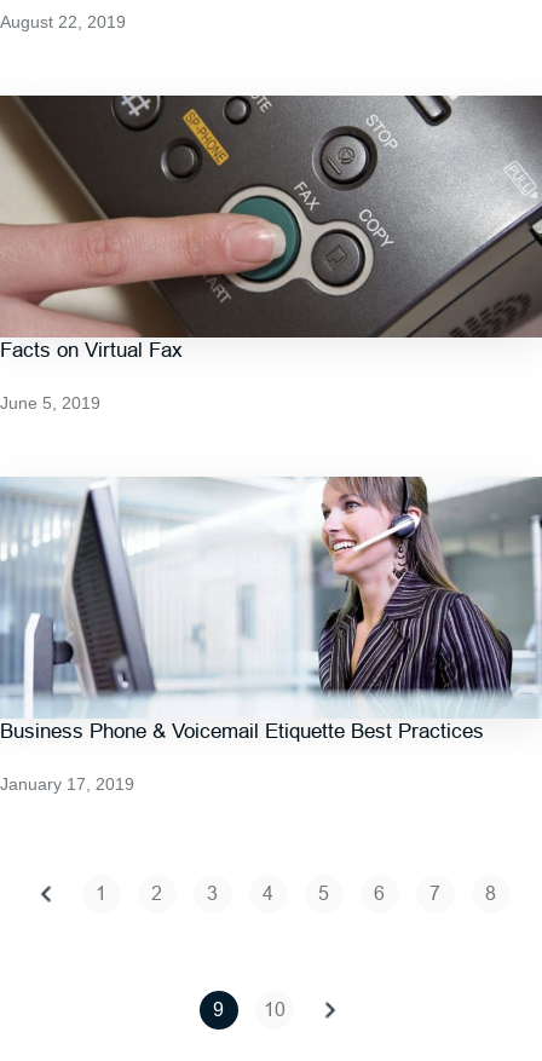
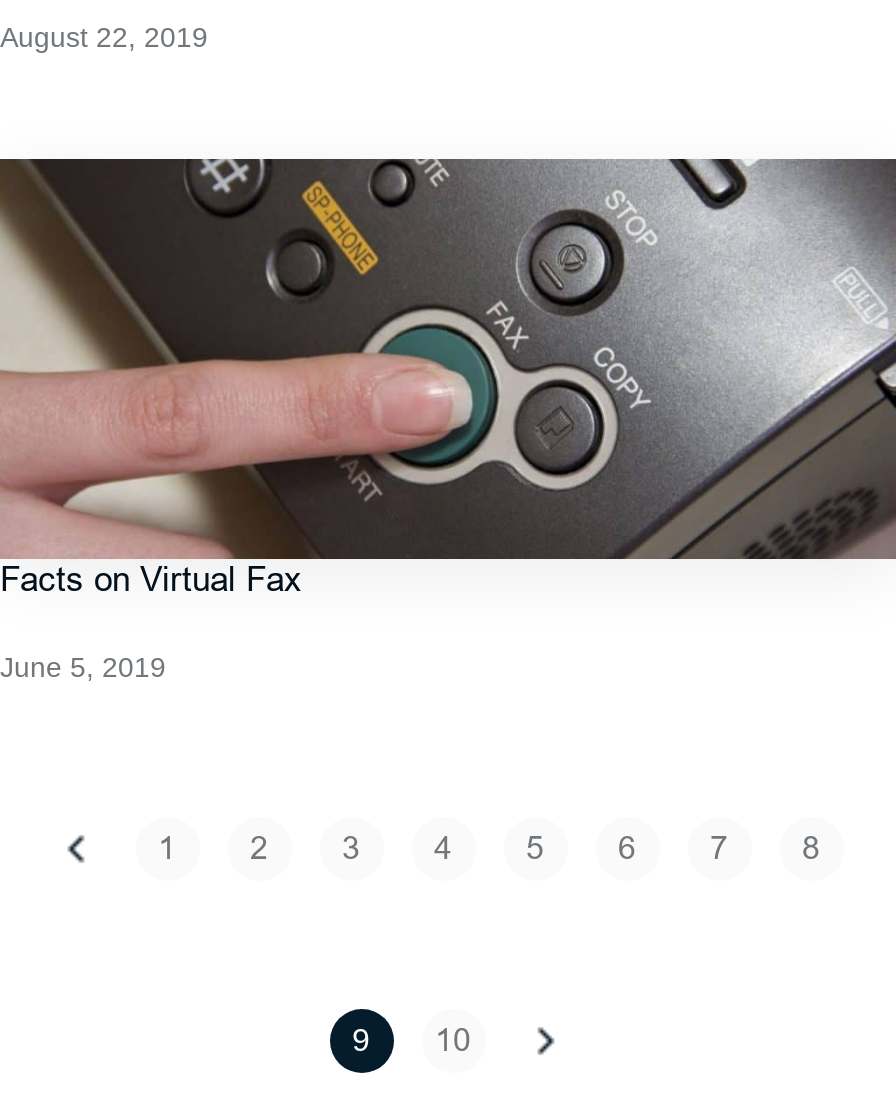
- [image]
- Business Phone & Voicemail Etiquette Best Practices
- January 17, 2019
